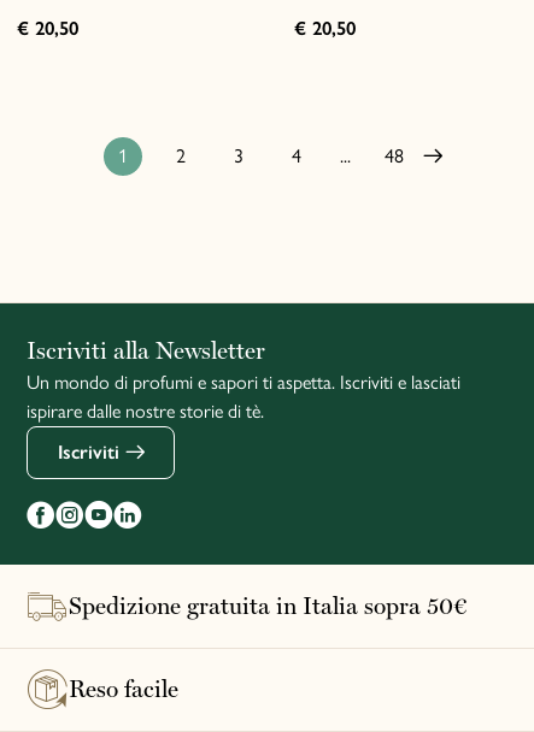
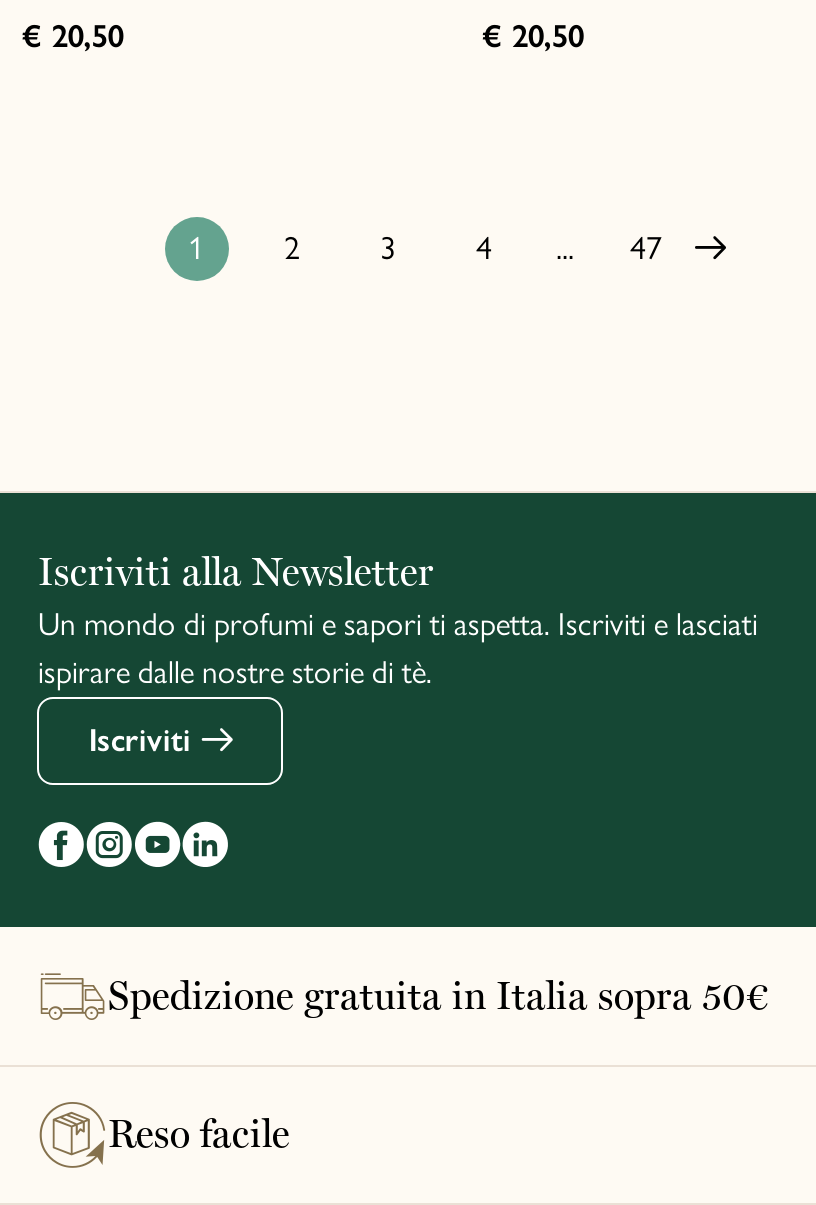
- 48
+ 47
